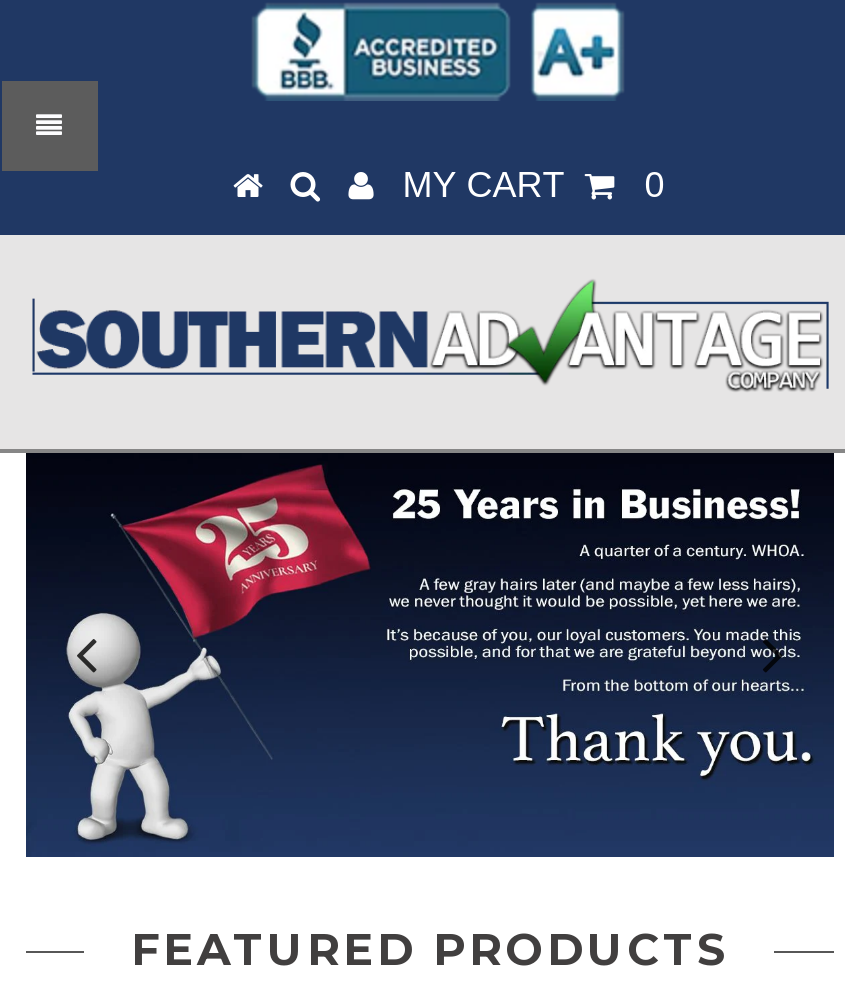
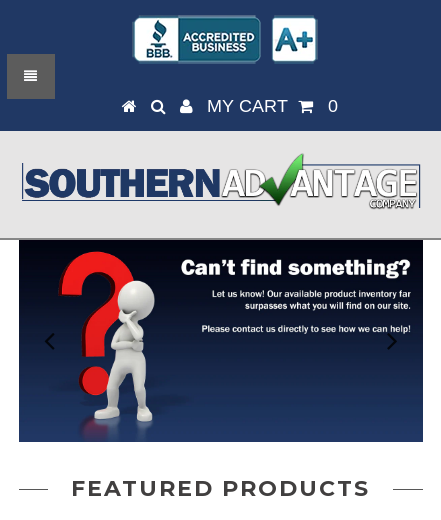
- [image]
+ [image]
